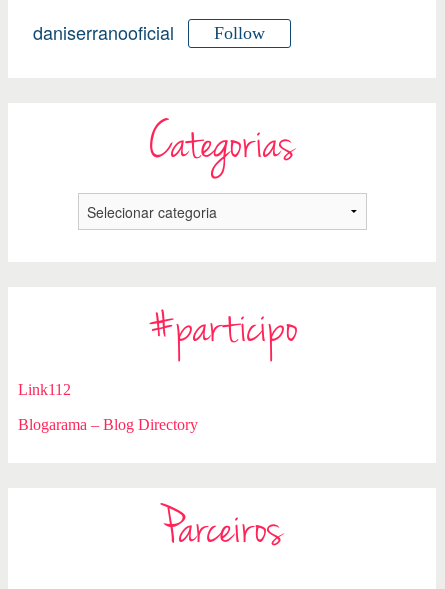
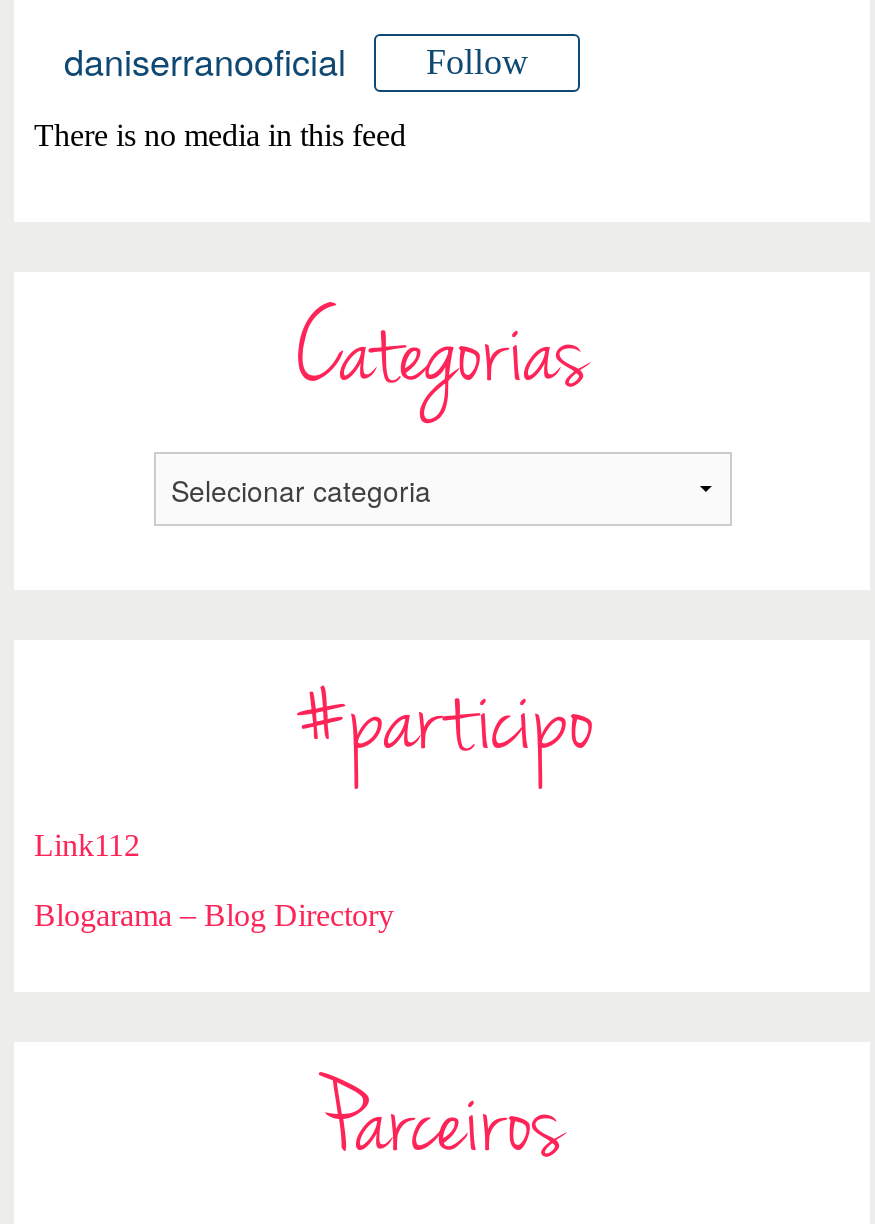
+ There is no media in this feed
